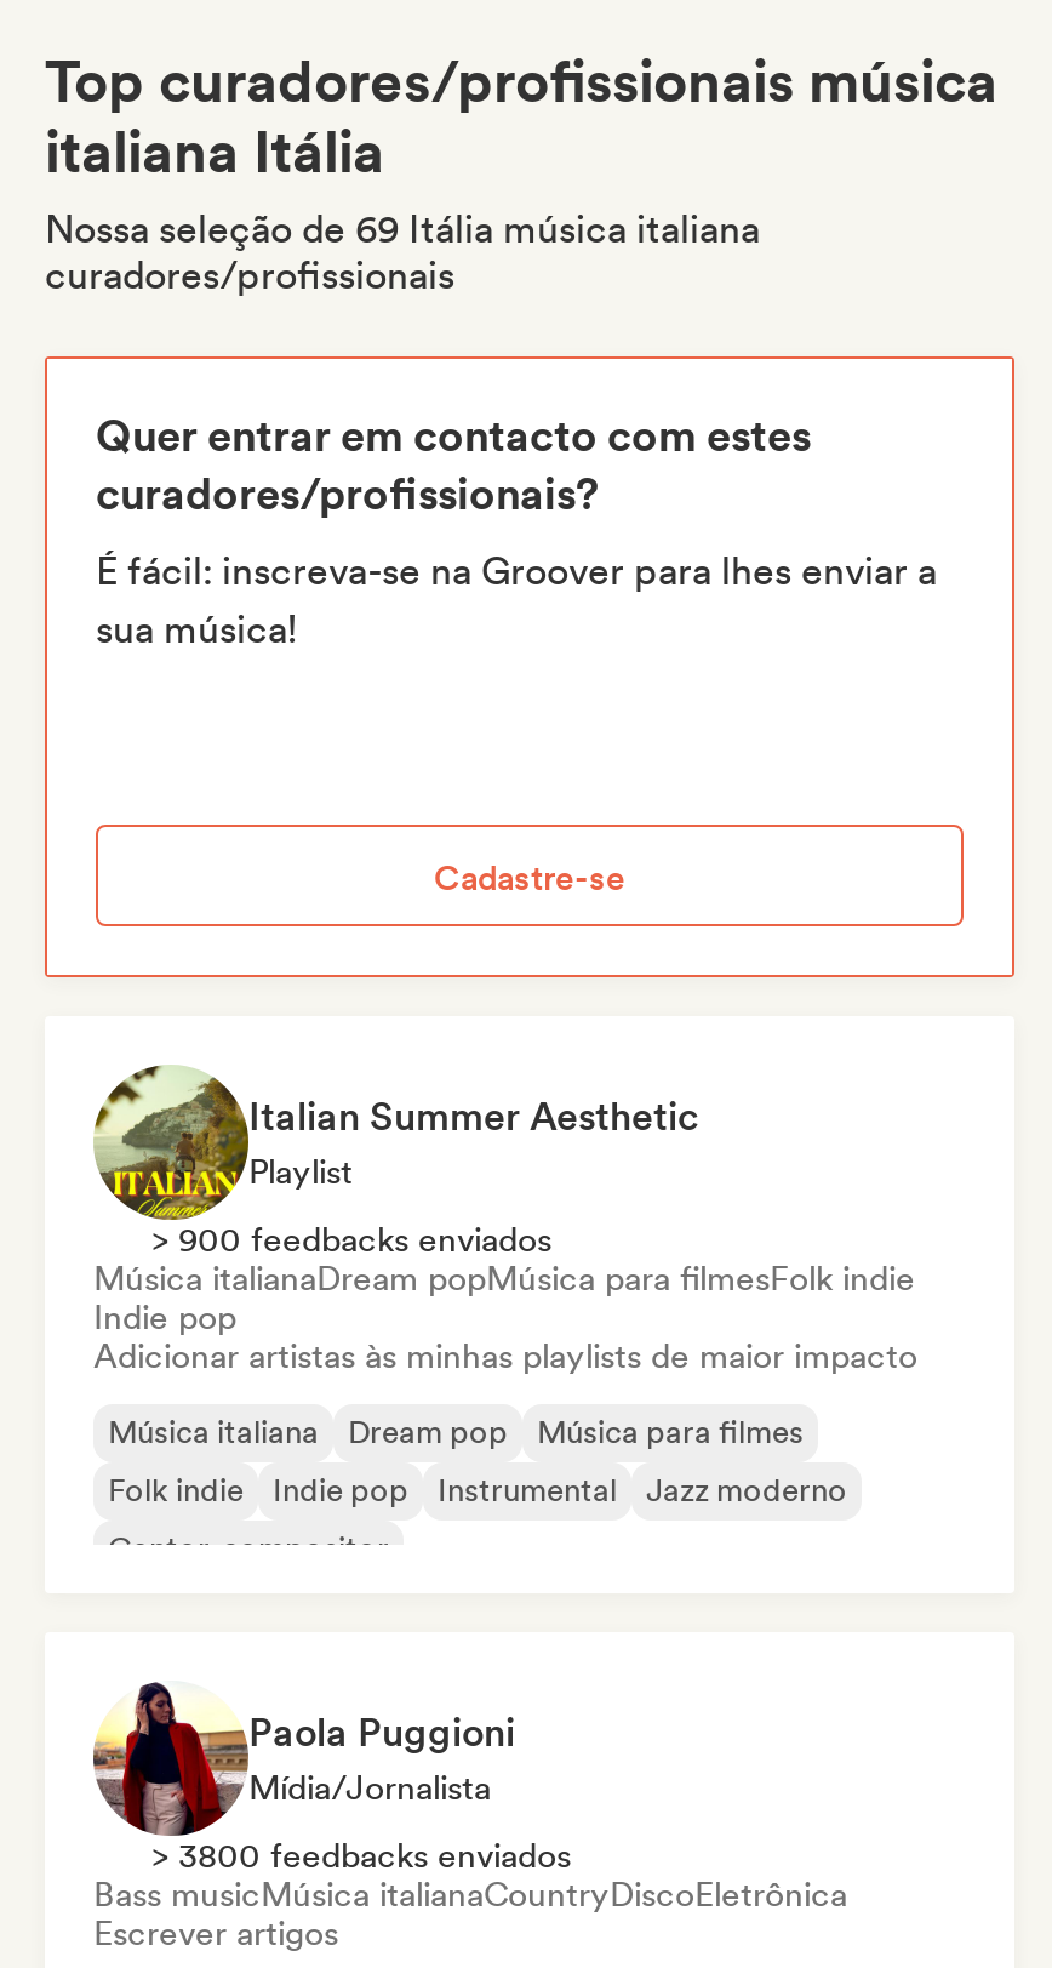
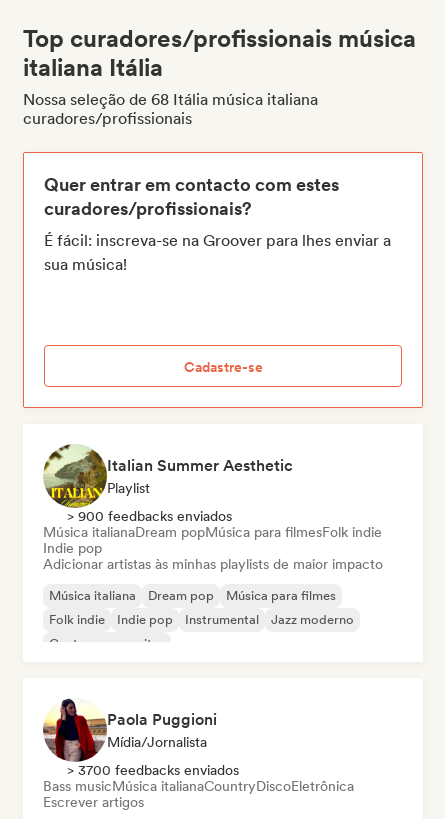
- Nossa seleção de 69 Itália música italiana
+ Nossa seleção de 68 Itália música italiana

- > 3800 feedbacks enviados
+ > 3700 feedbacks enviados
